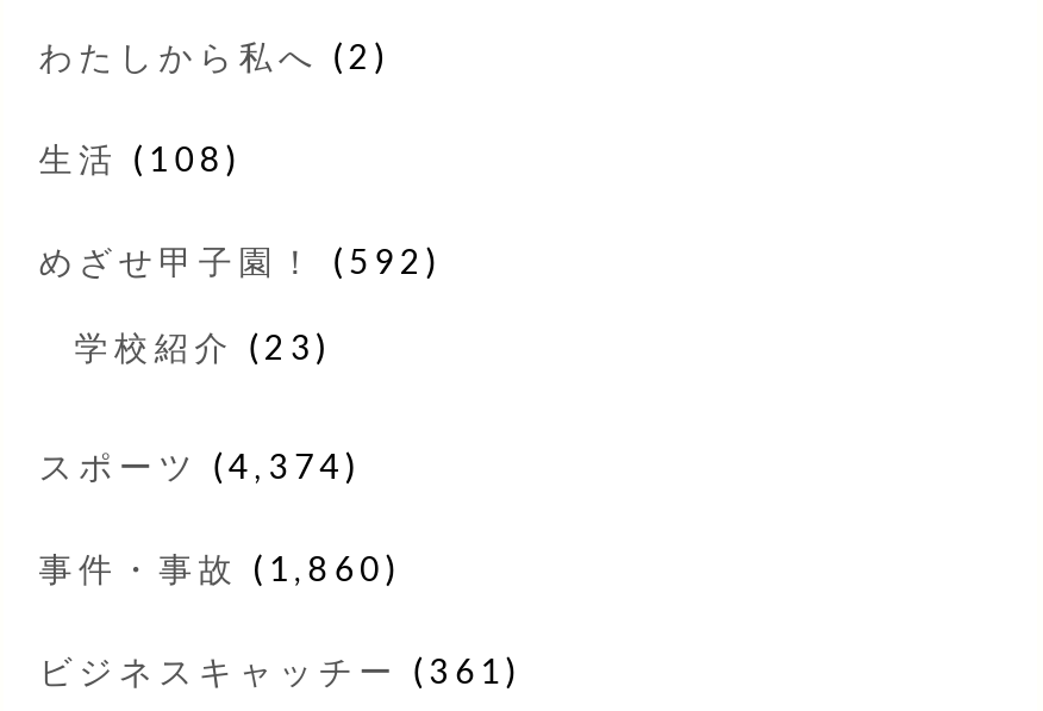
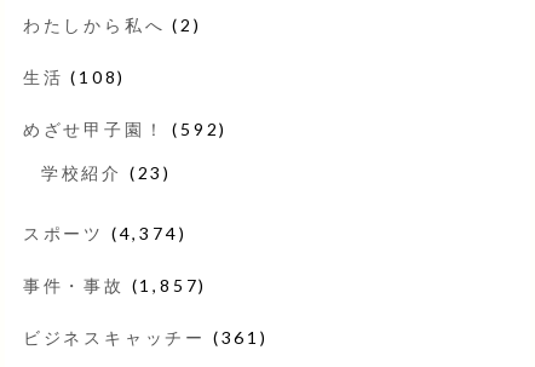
- 事件・事故(1,860)
+ 事件・事故(1,857)
